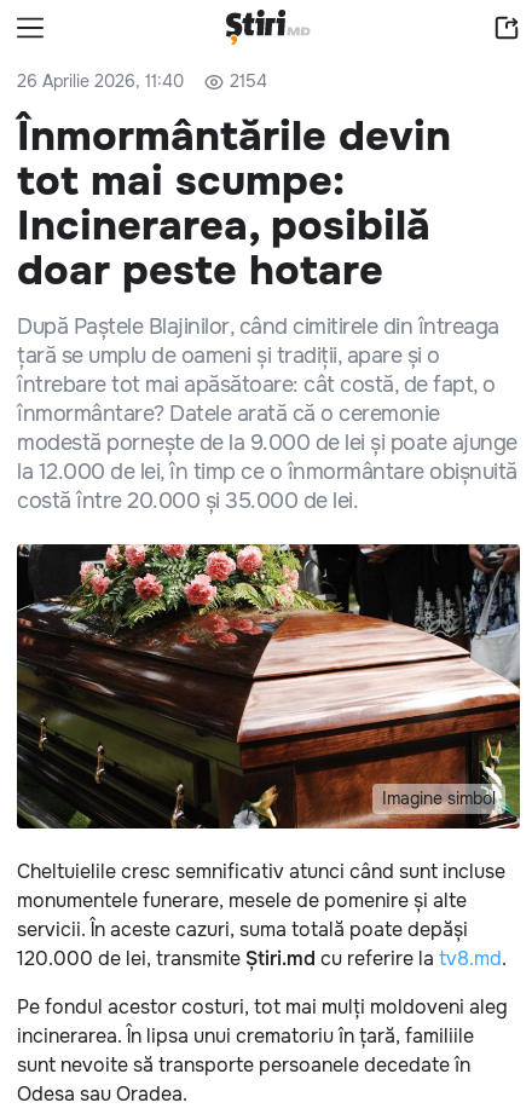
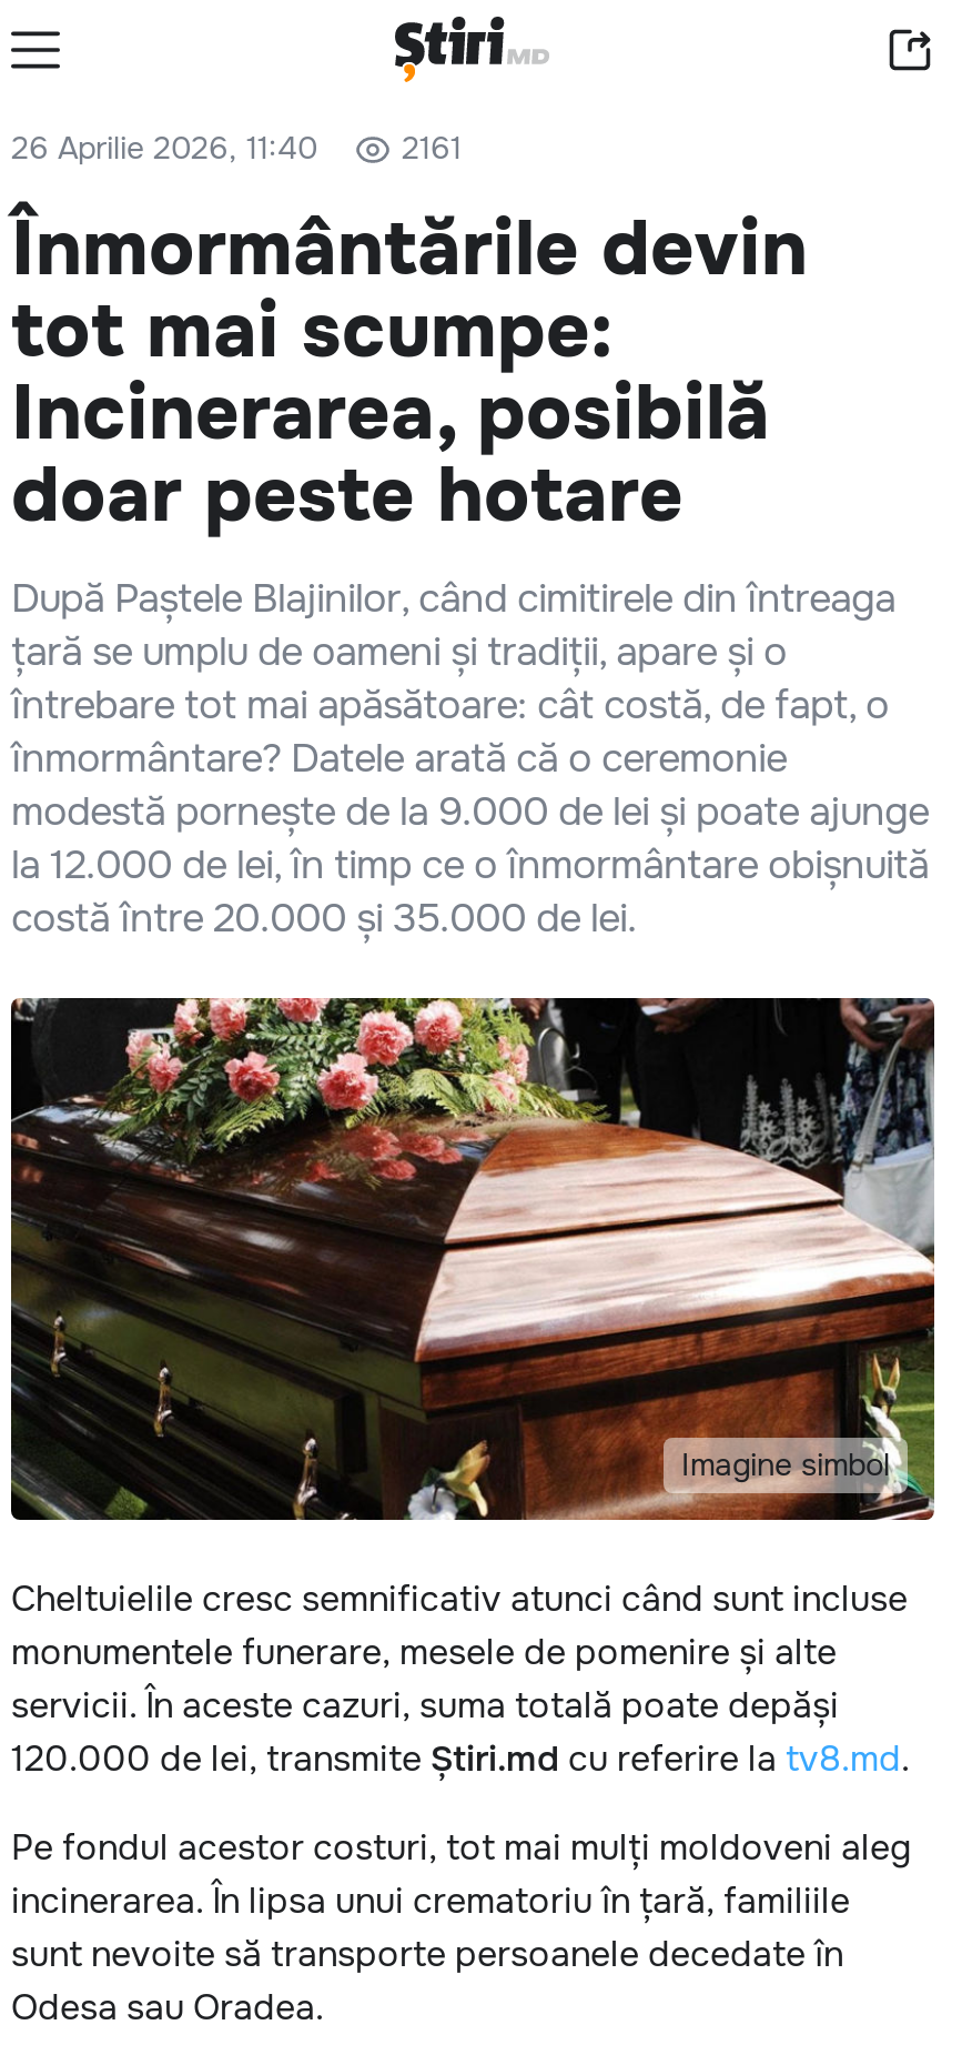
- 2154
+ 2161
